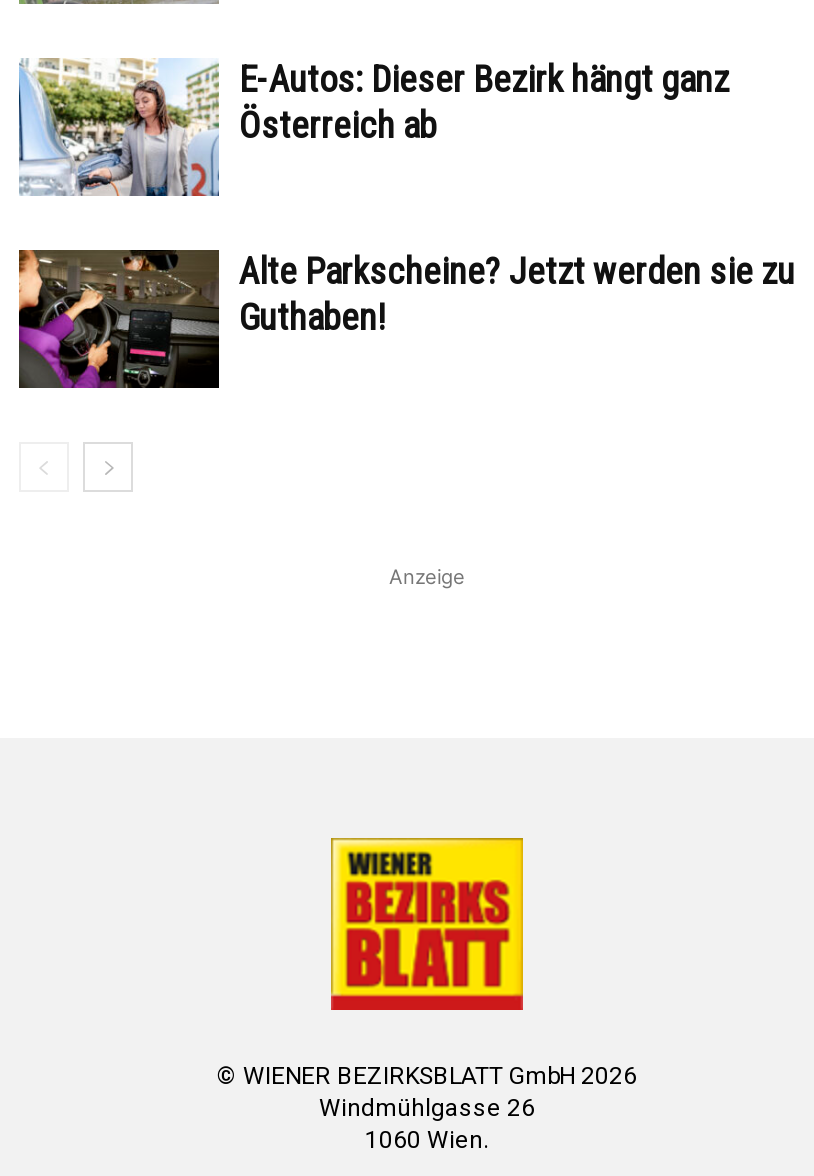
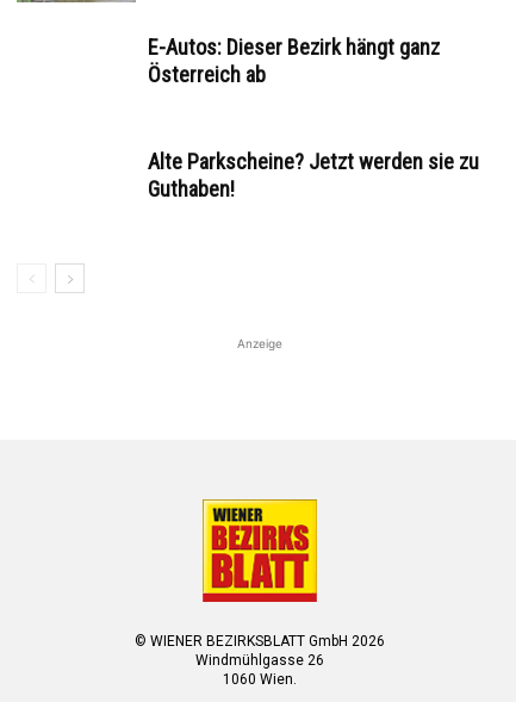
- [image]

- [image]
